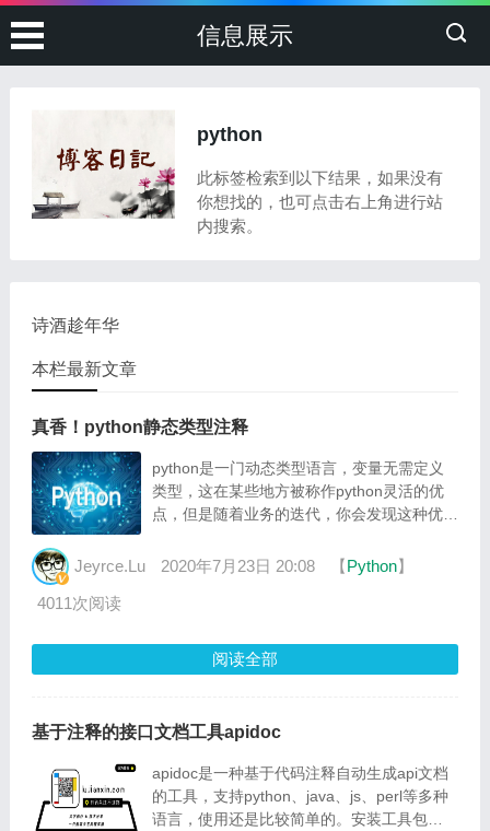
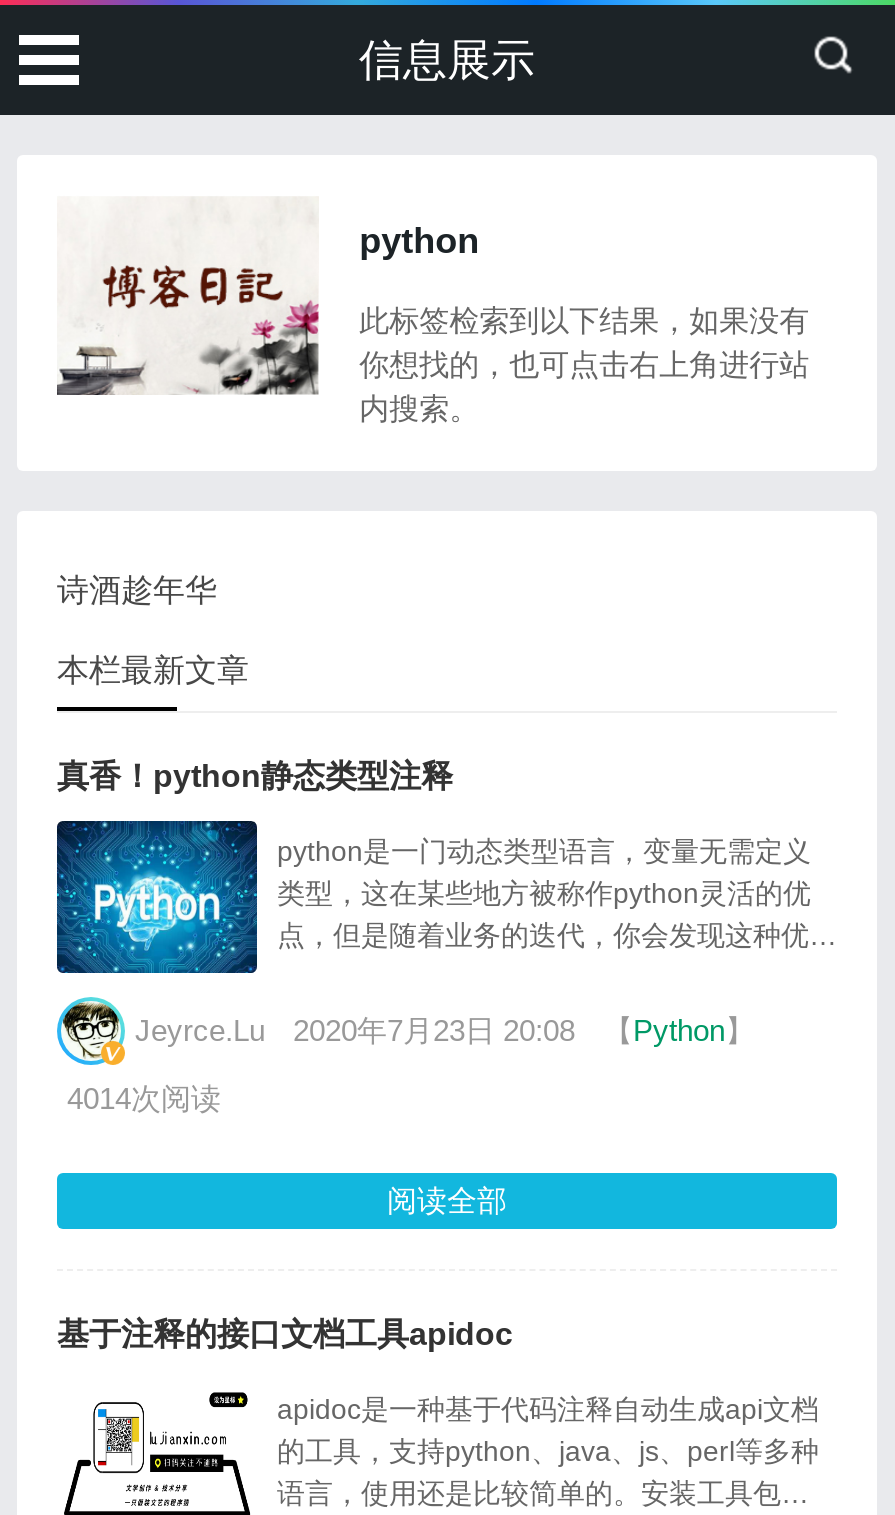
- 4011次阅读
+ 4014次阅读
